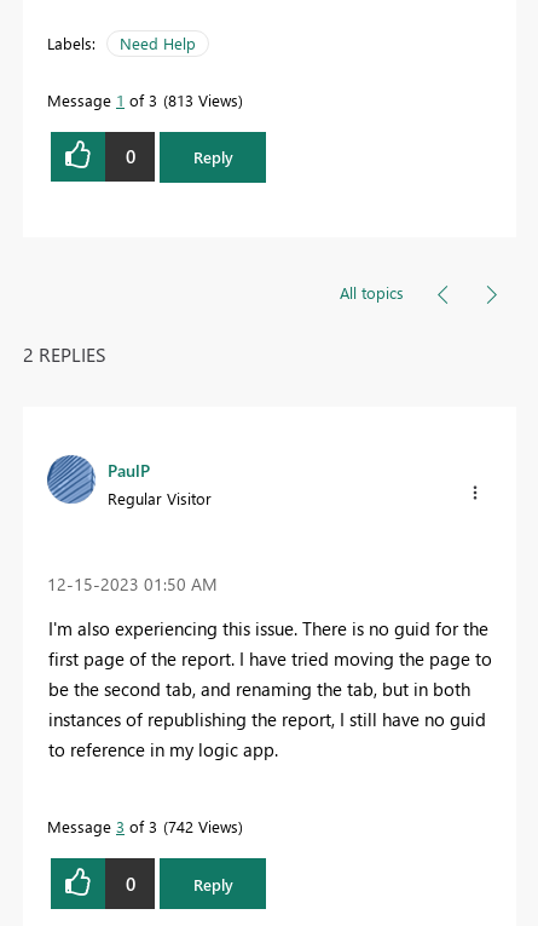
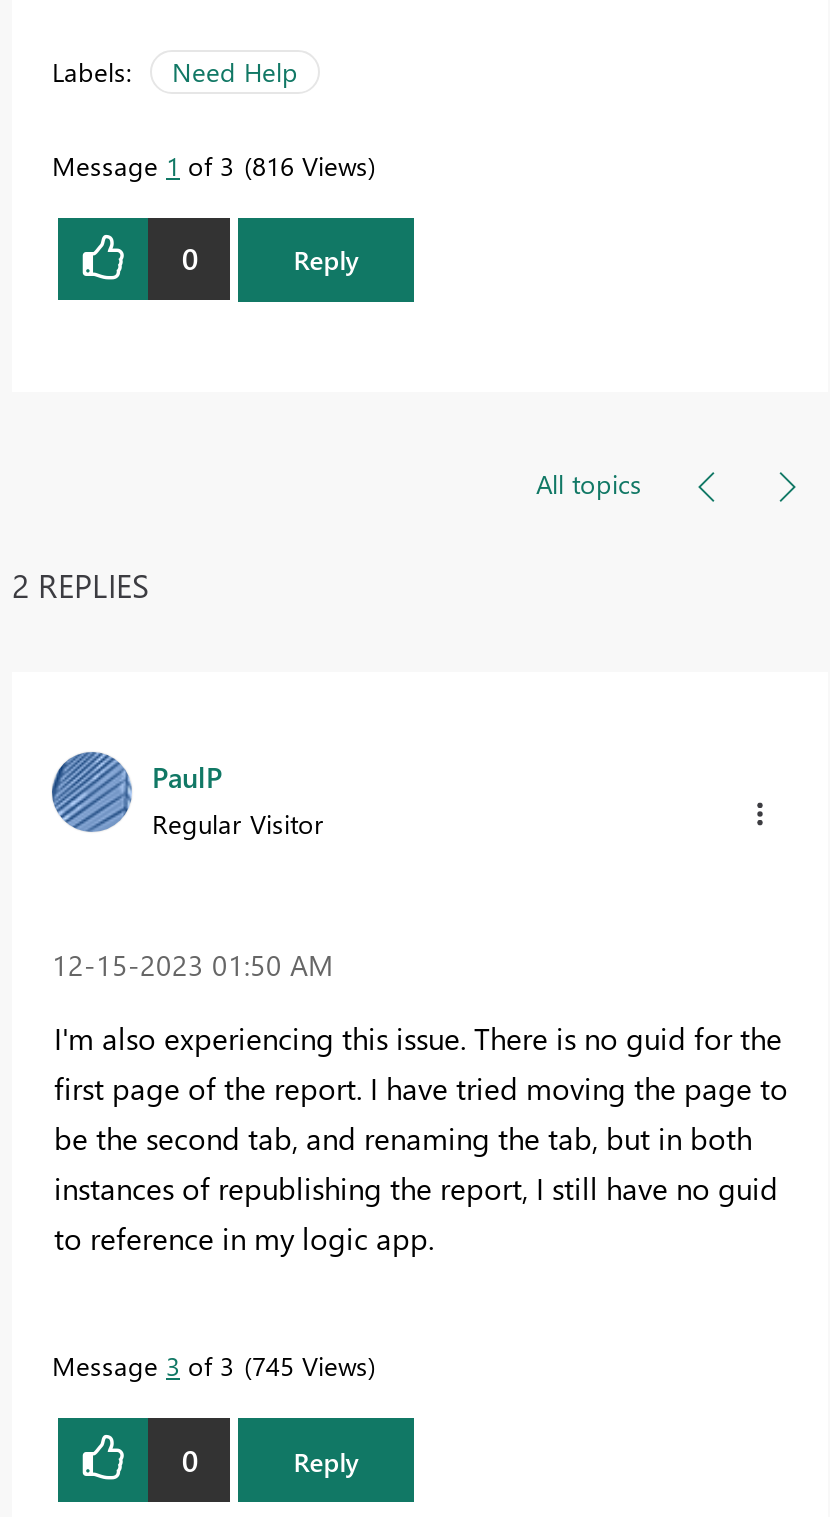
- Message 1 of 3 813 Views
+ Message 1 of 3 816 Views

- Message 3 of 3 742 Views
+ Message 3 of 3 745 Views
